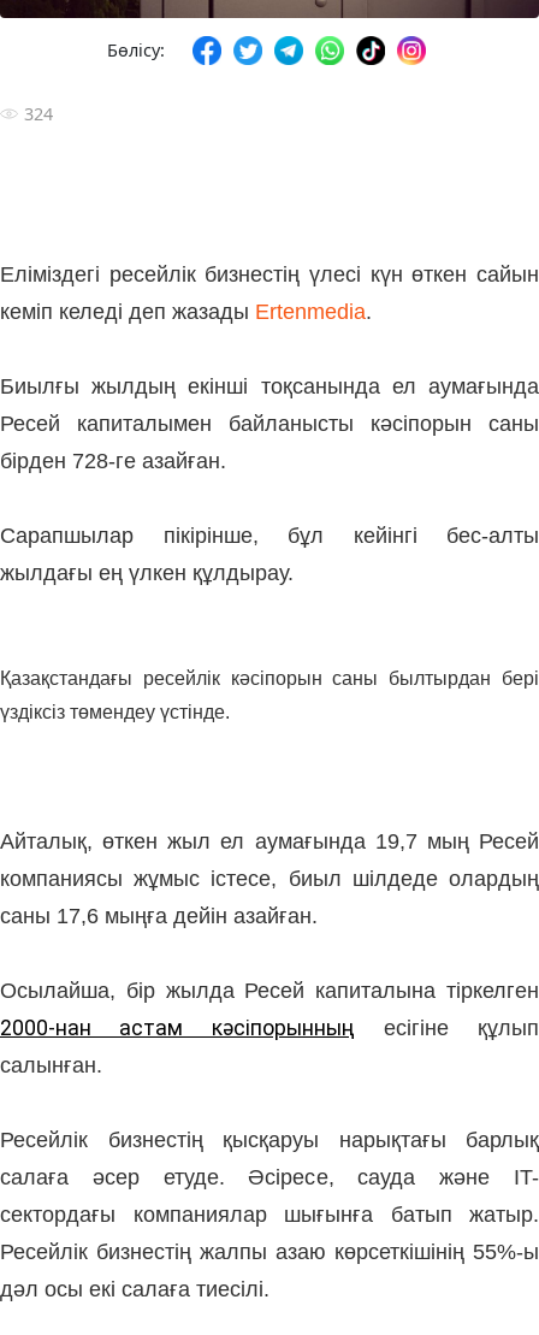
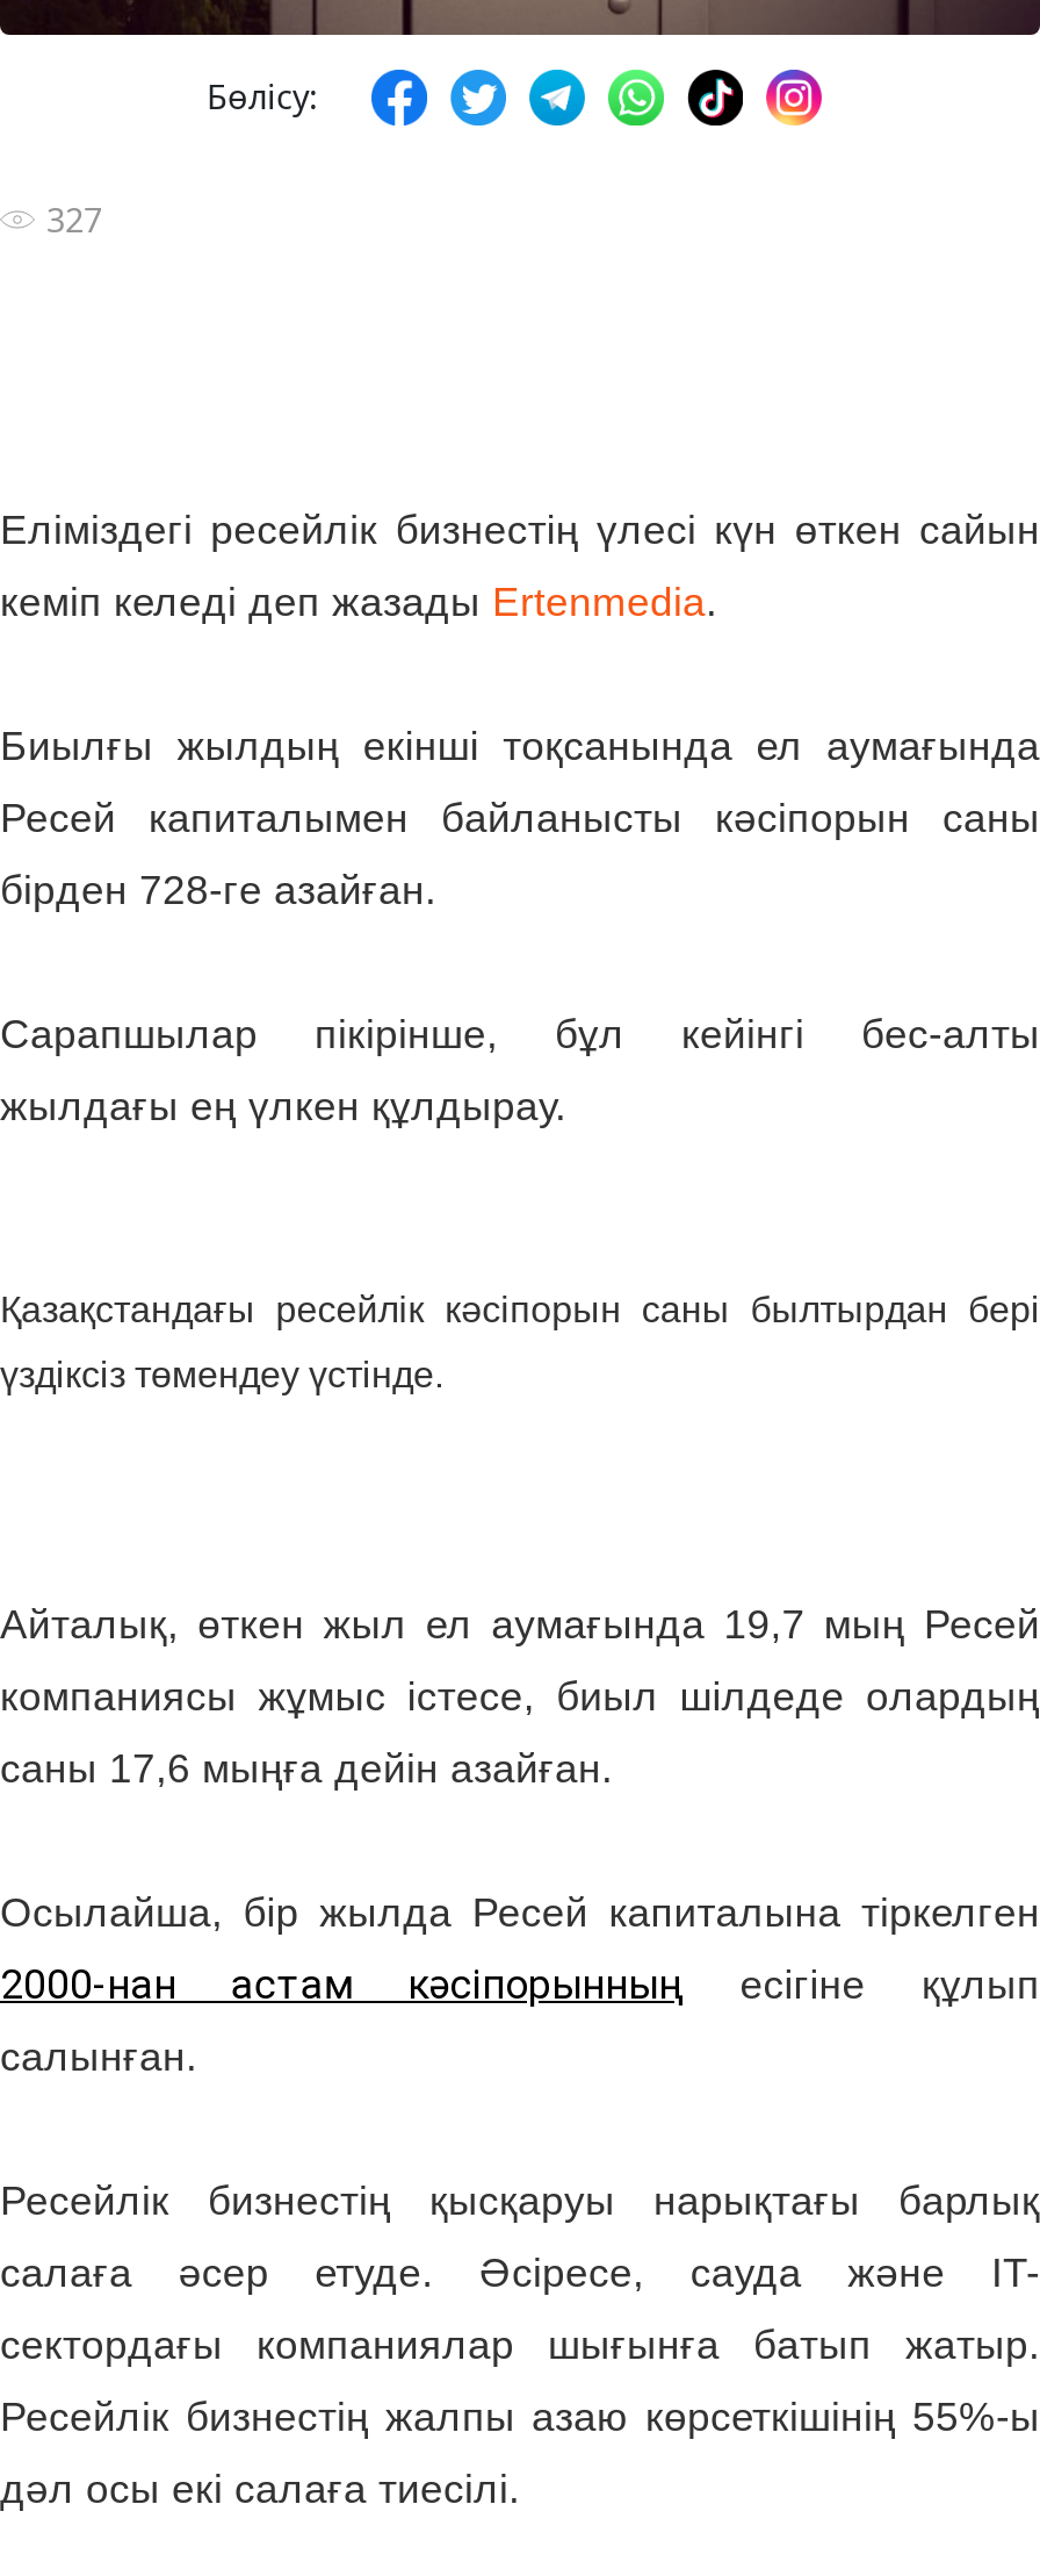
- 324
+ 327
